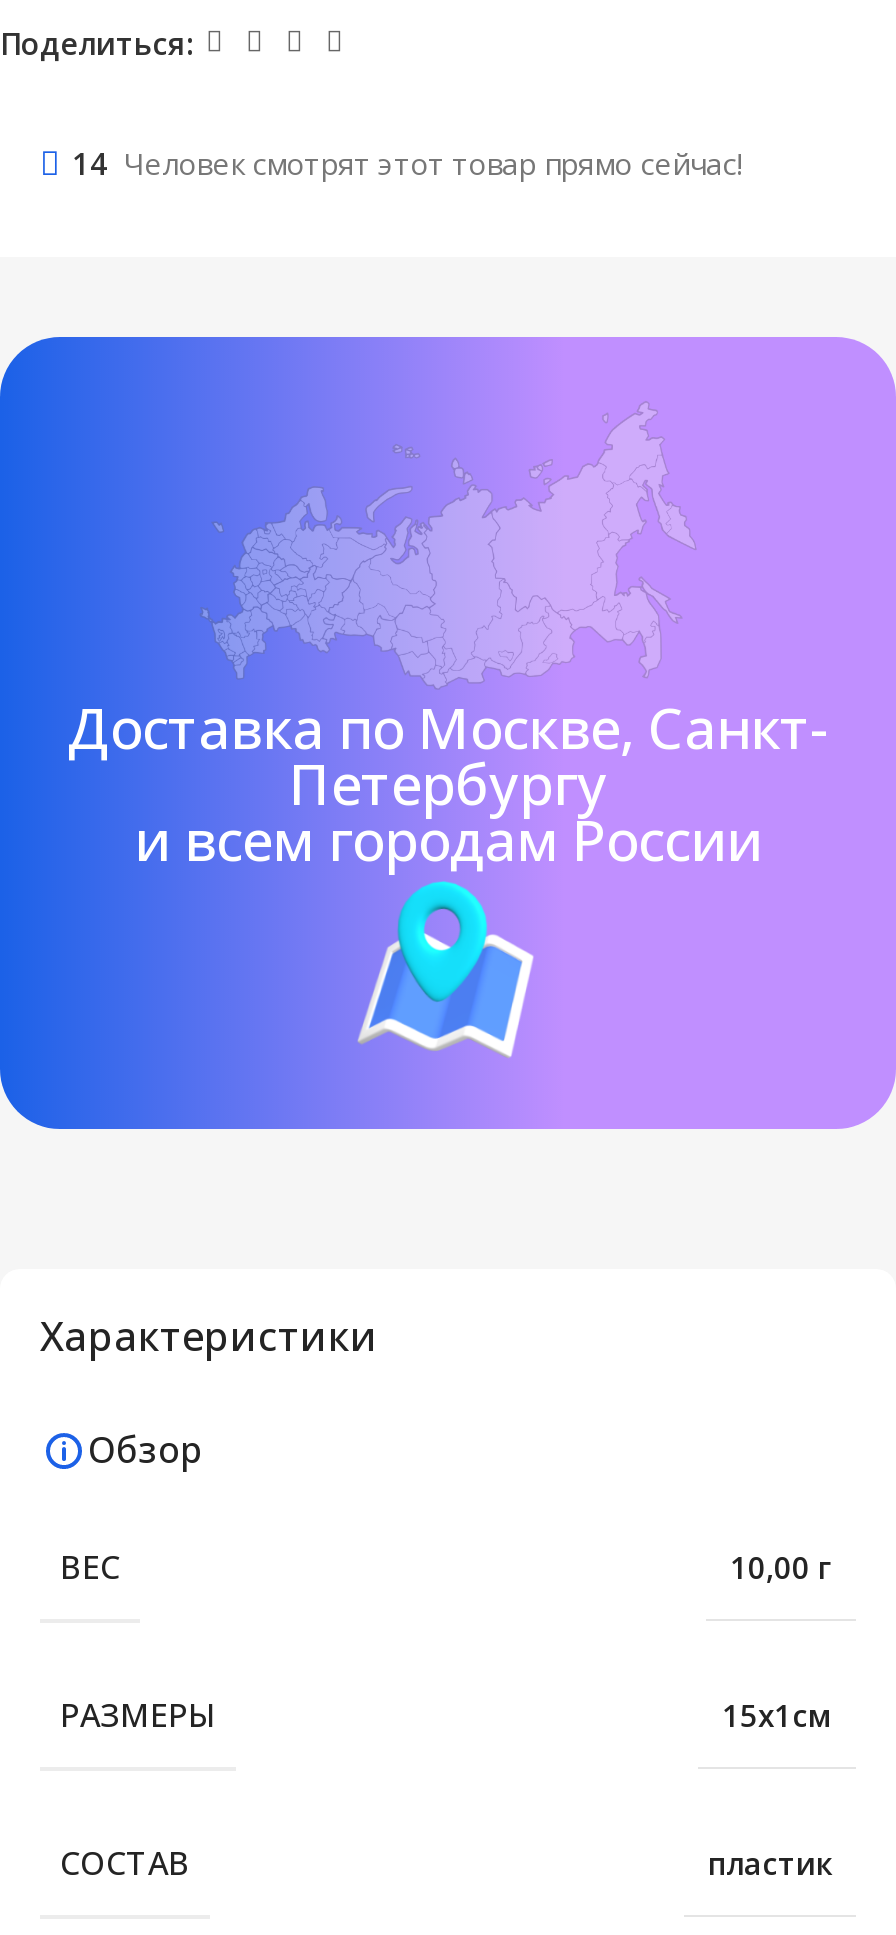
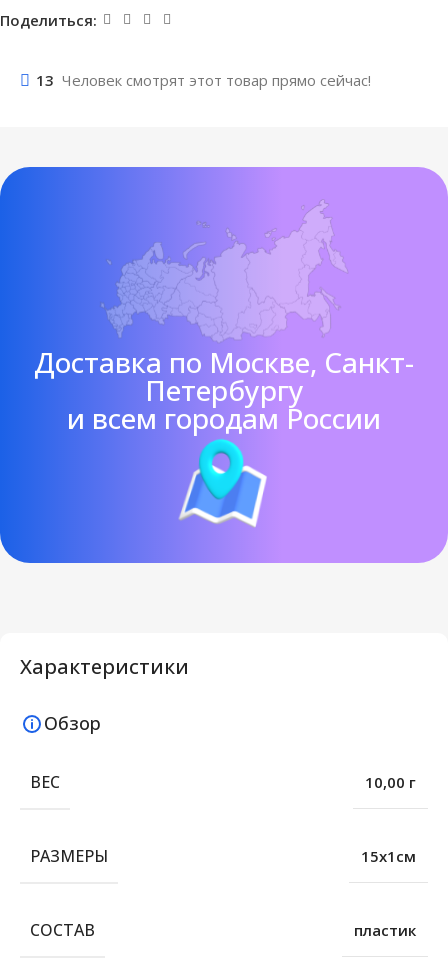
- 14 Человек смотрят этот товар прямо сейчас!
+ 13 Человек смотрят этот товар прямо сейчас!
